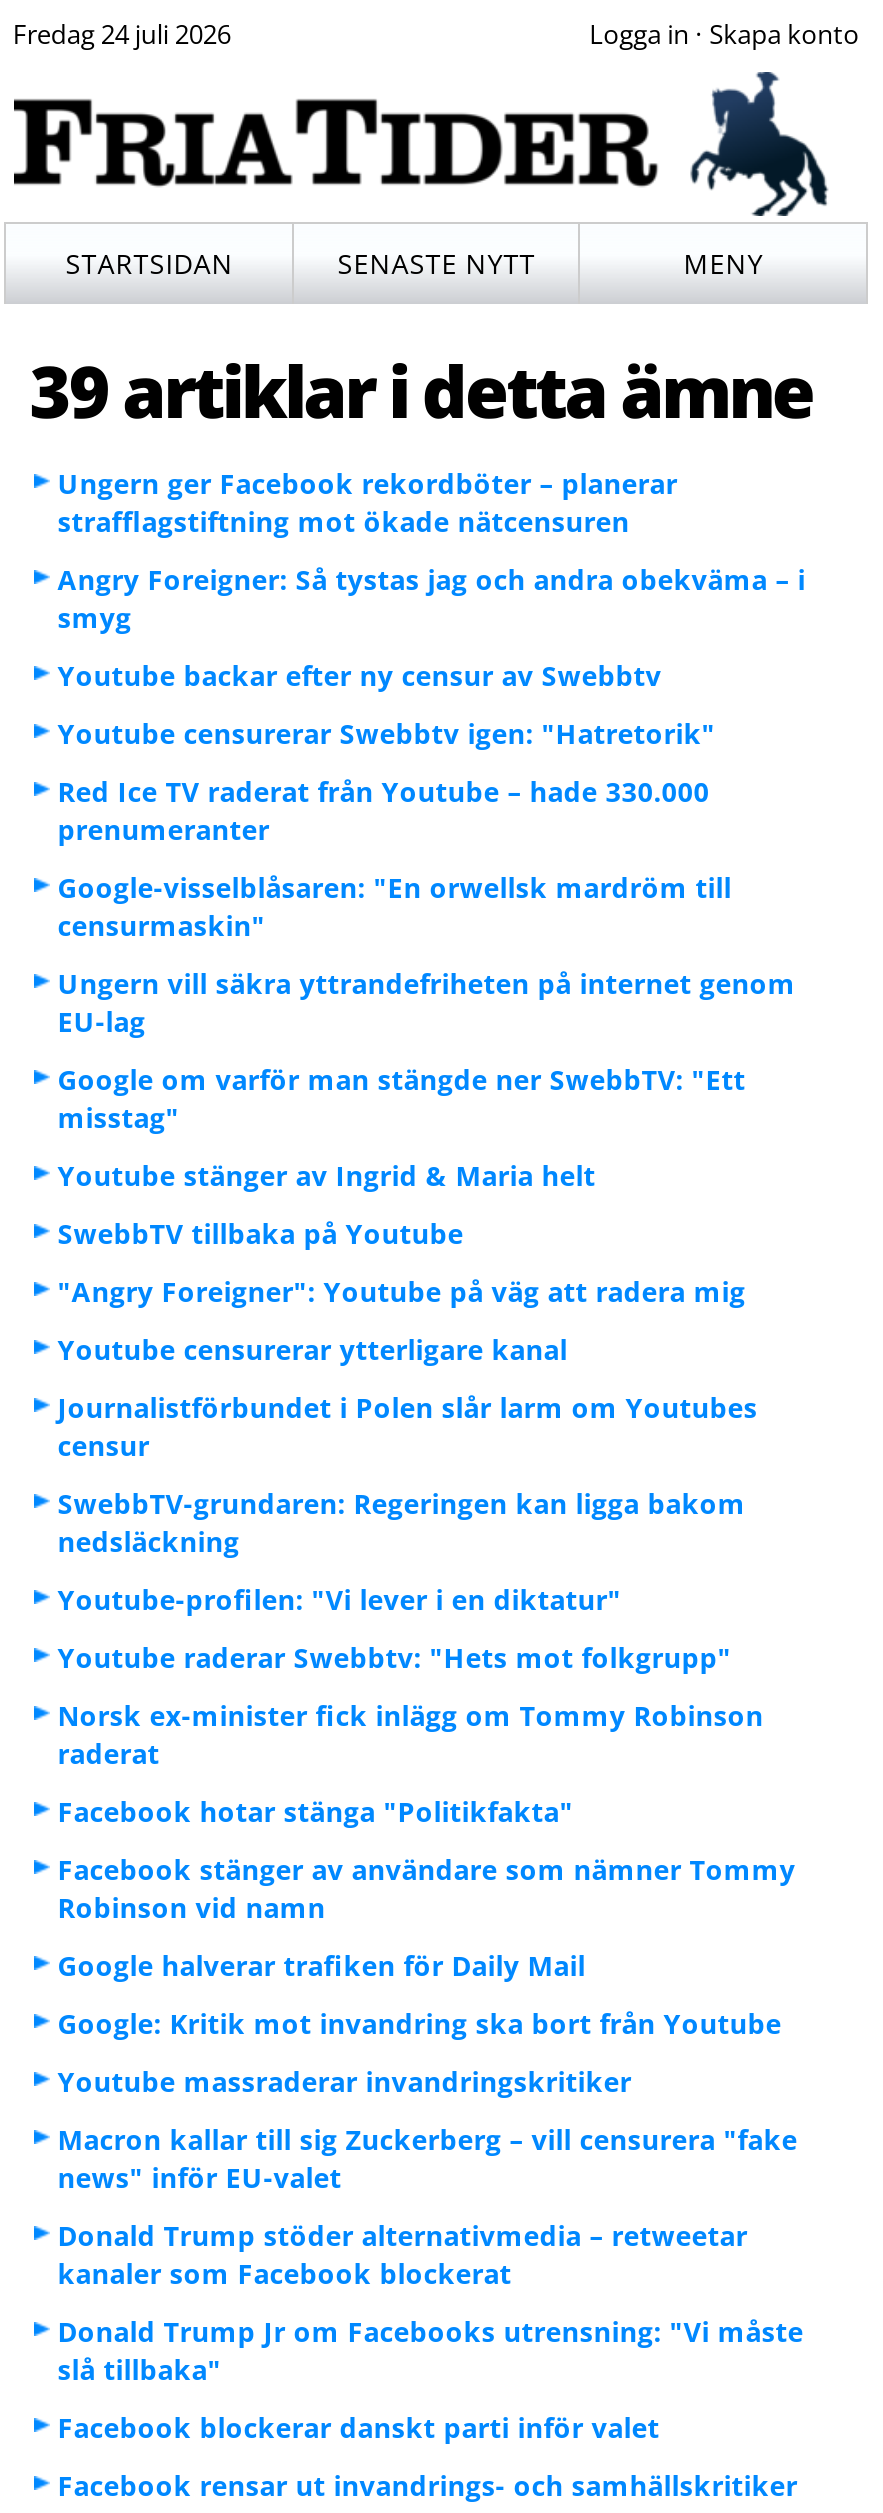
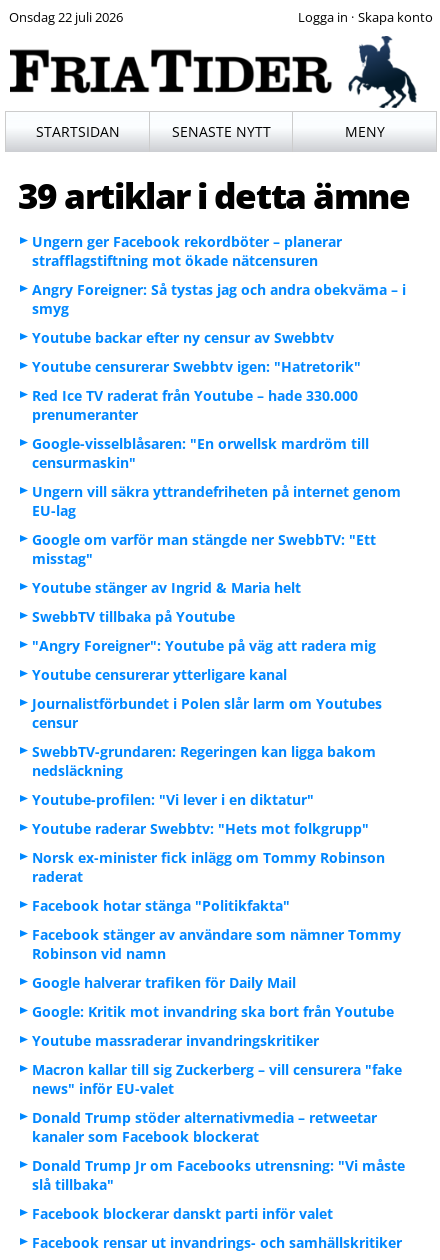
- Fredag 24 juli 2026
+ Onsdag 22 juli 2026
